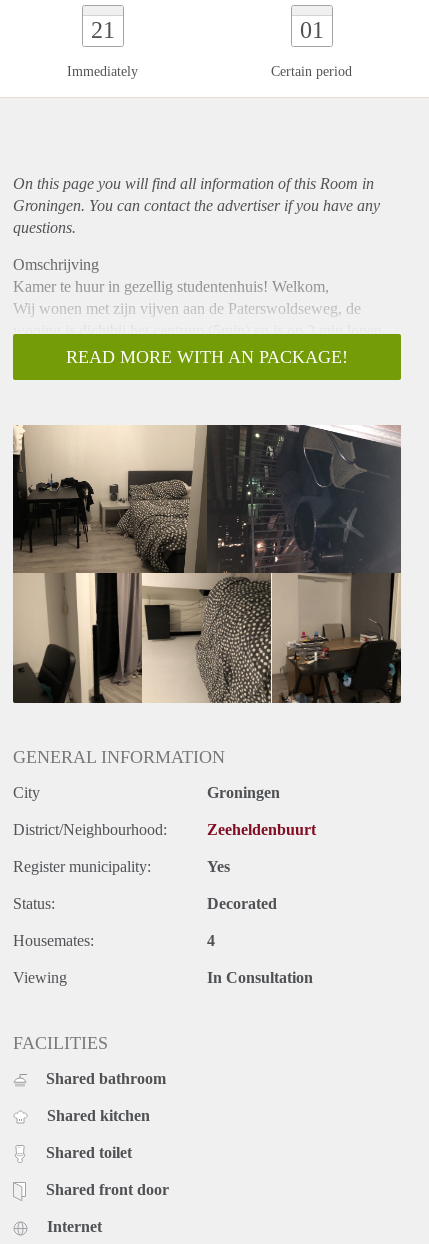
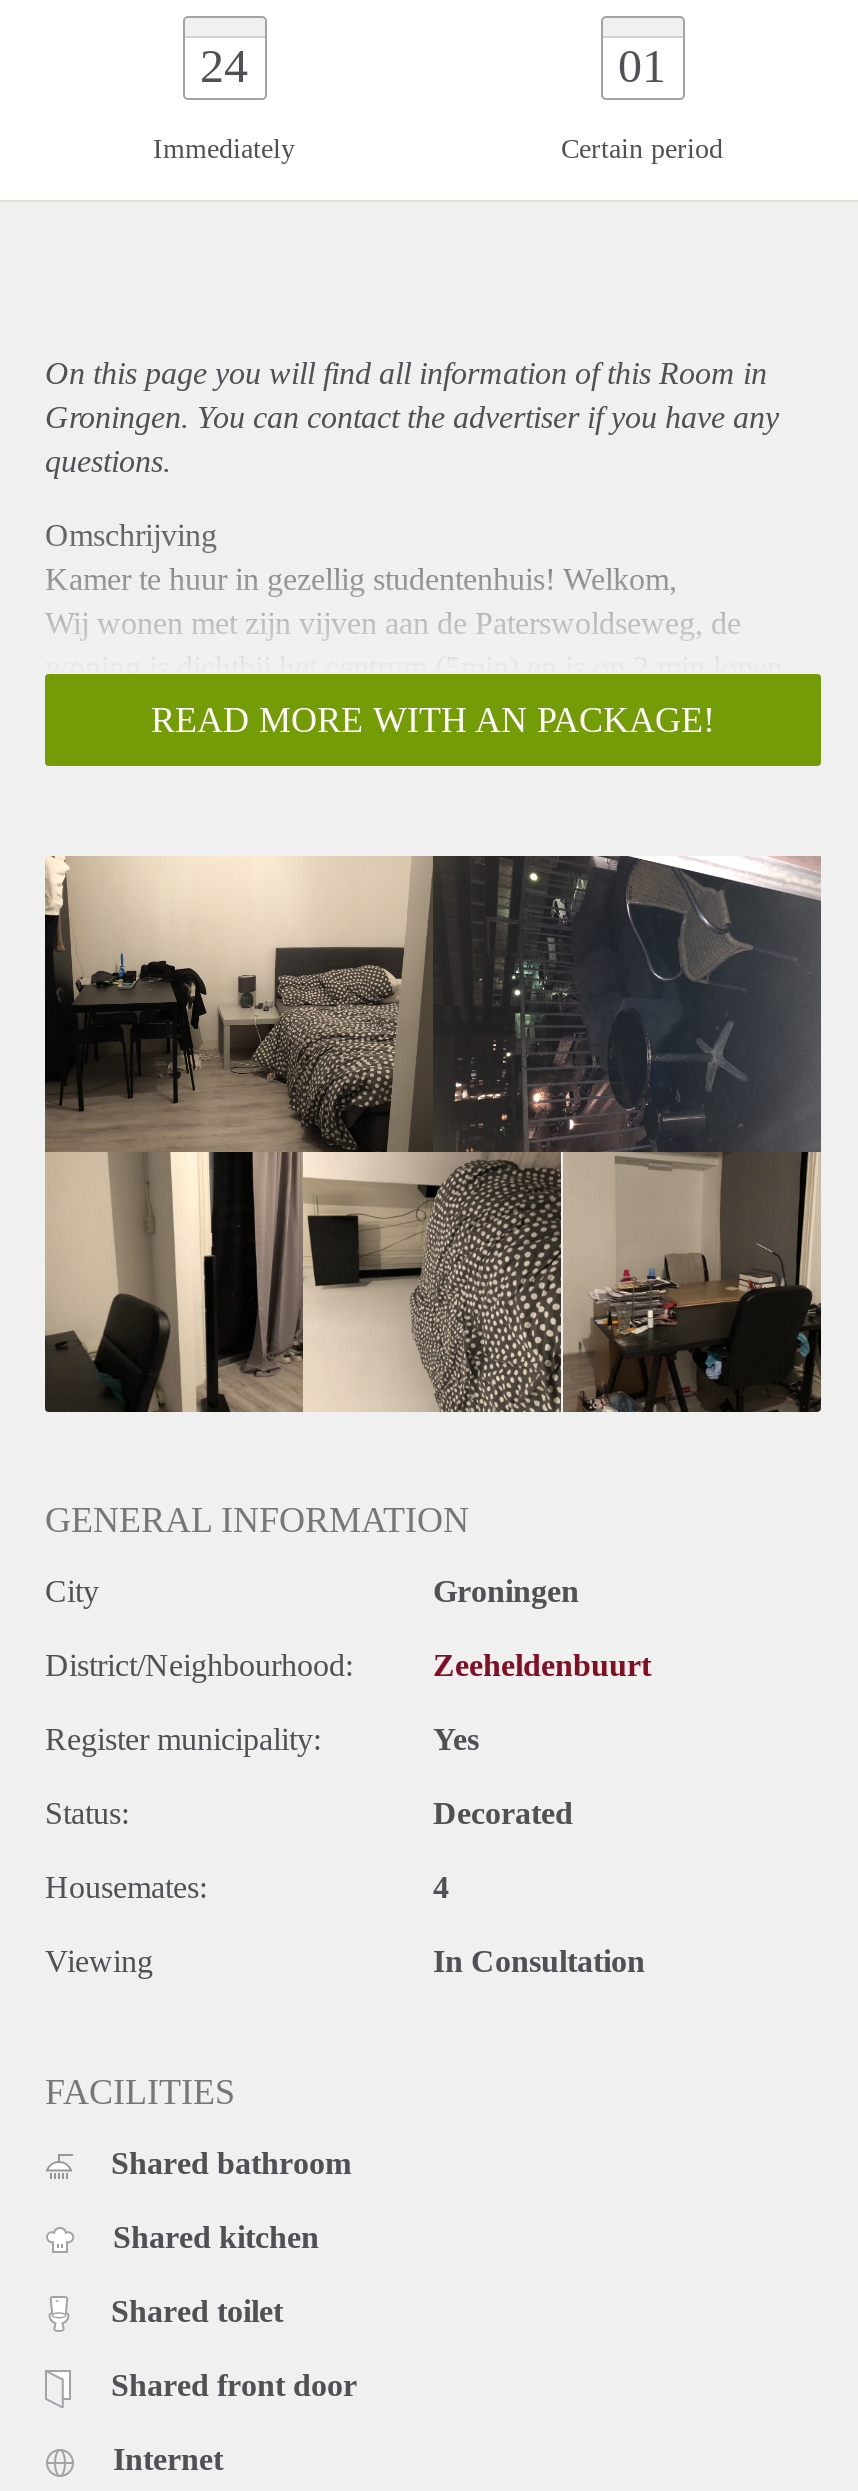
- 21
+ 24
